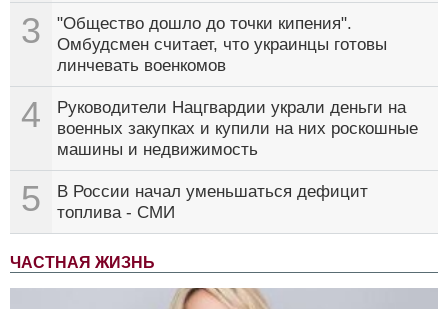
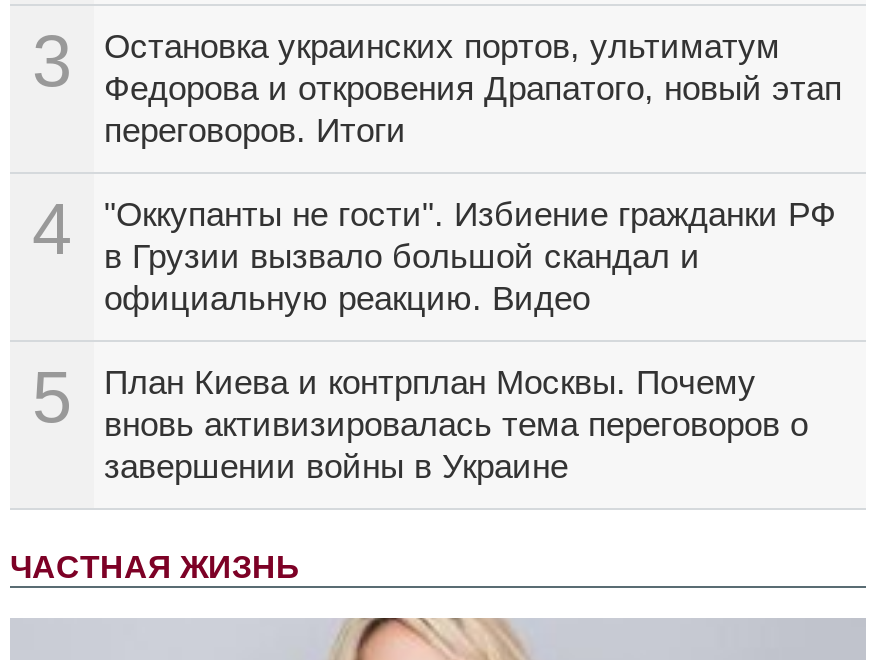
- "Общество дошло до точки кипения".
- Омбудсмен считает, что украинцы готовы
- линчевать военкомов
+ Остановка украинских портов, ультиматум
+ Федорова и откровения Драпатого, новый этап
+ переговоров. Итоги

- Руководители Нацгвардии украли деньги на
- военных закупках и купили на них роскошные
- машины и недвижимость
+ "Оккупанты не гости". Избиение гражданки РФ
+ в Грузии вызвало большой скандал и
+ официальную реакцию. Видео

- В России начал уменьшаться дефицит
- топлива - СМИ
+ План Киева и контрплан Москвы. Почему
+ вновь активизировалась тема переговоров о
+ завершении войны в Украине
